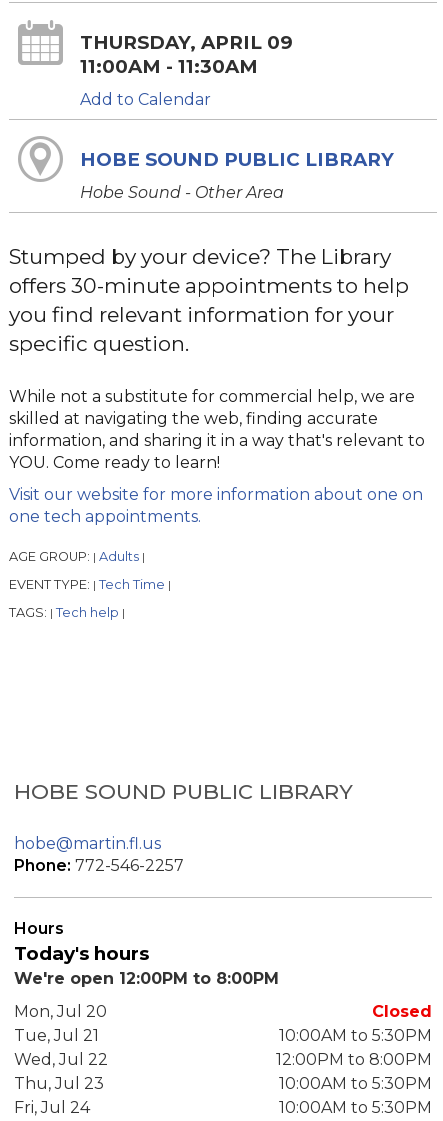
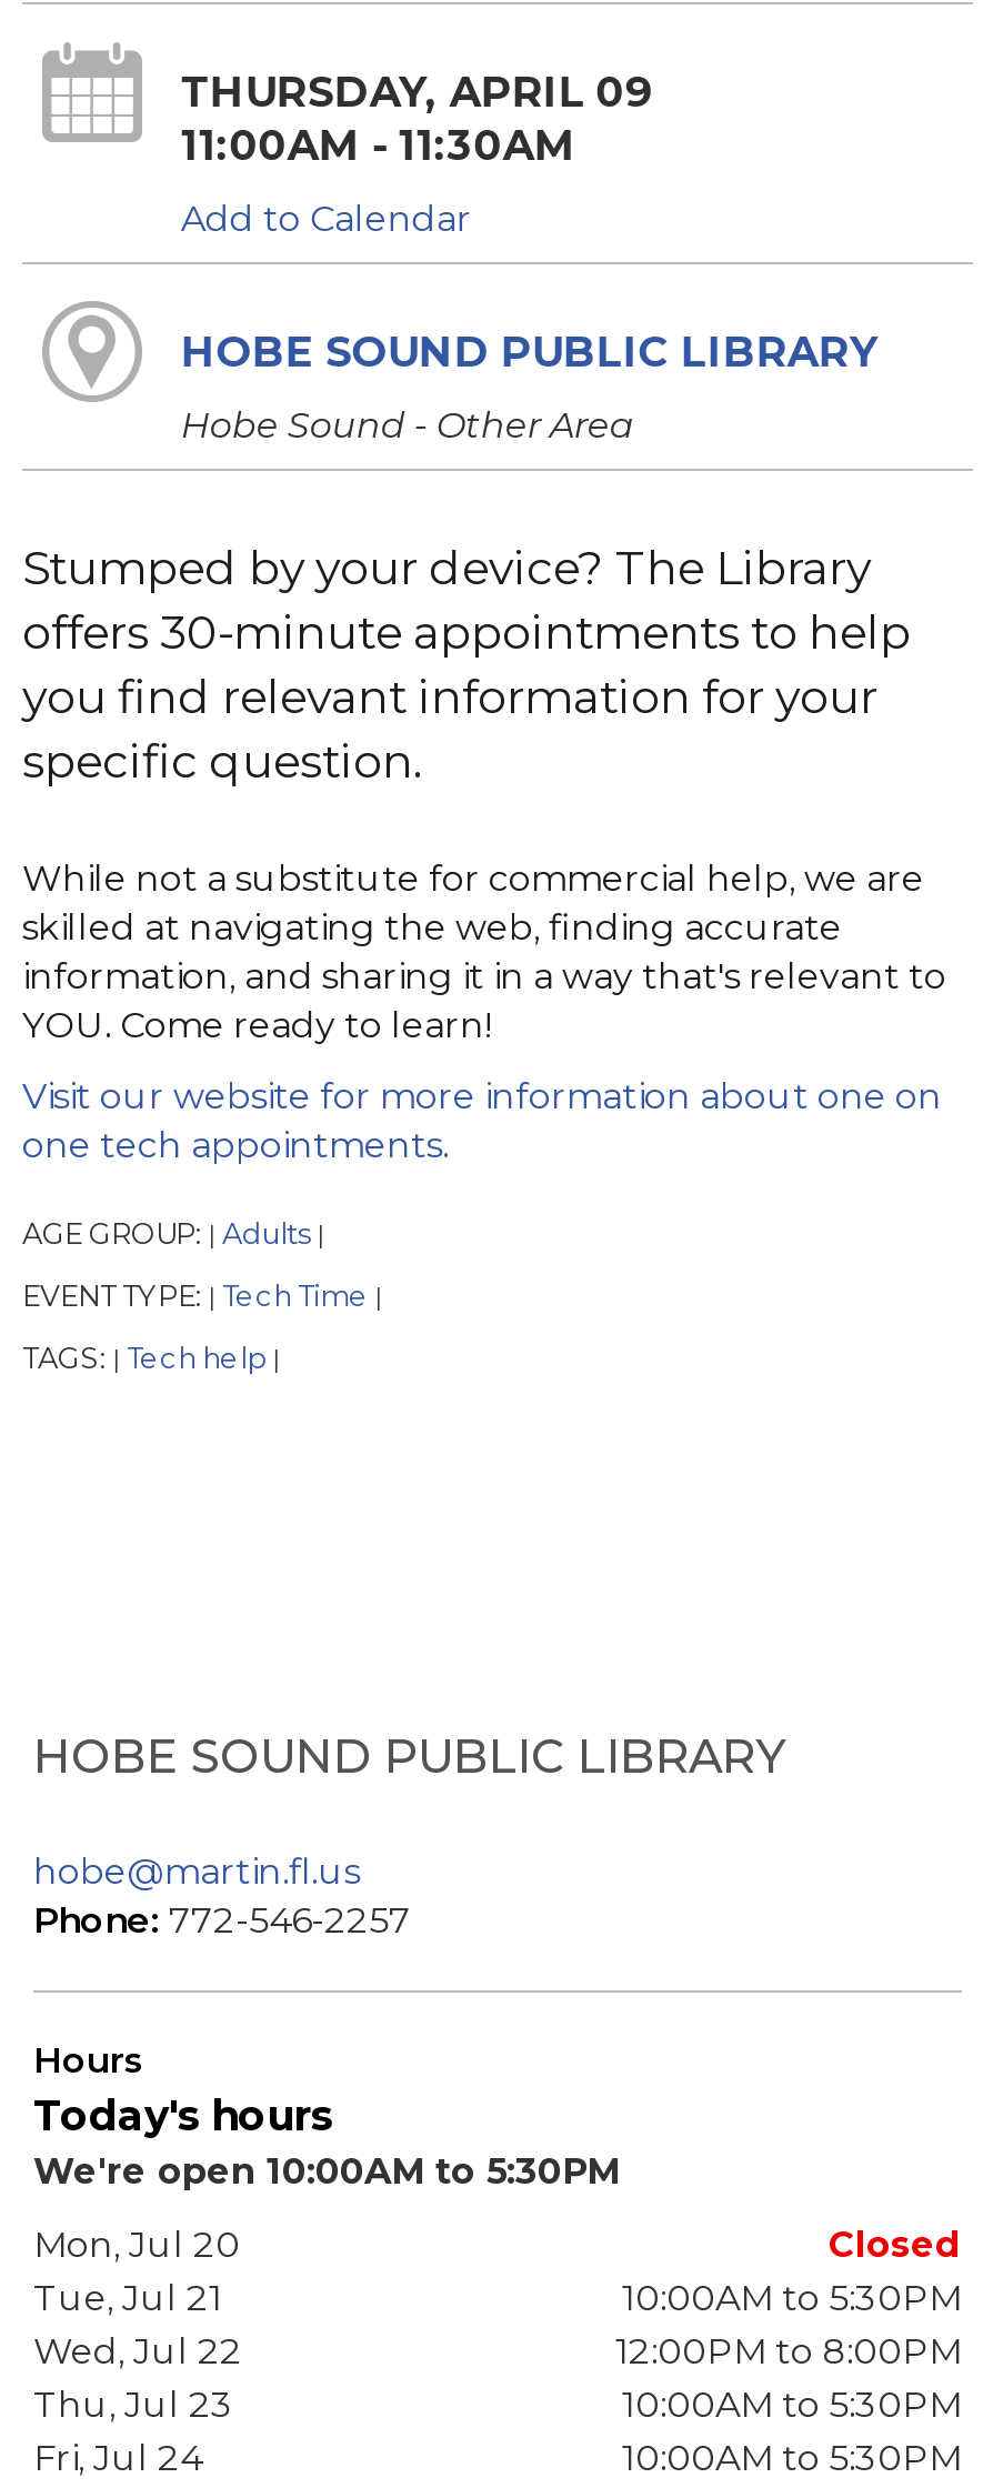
- We're open 12:00PM to 8:00PM
+ We're open 10:00AM to 5:30PM
